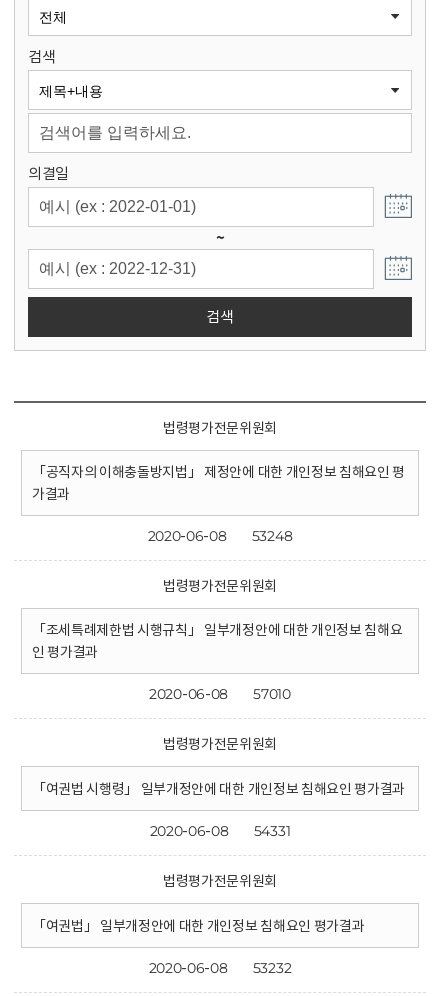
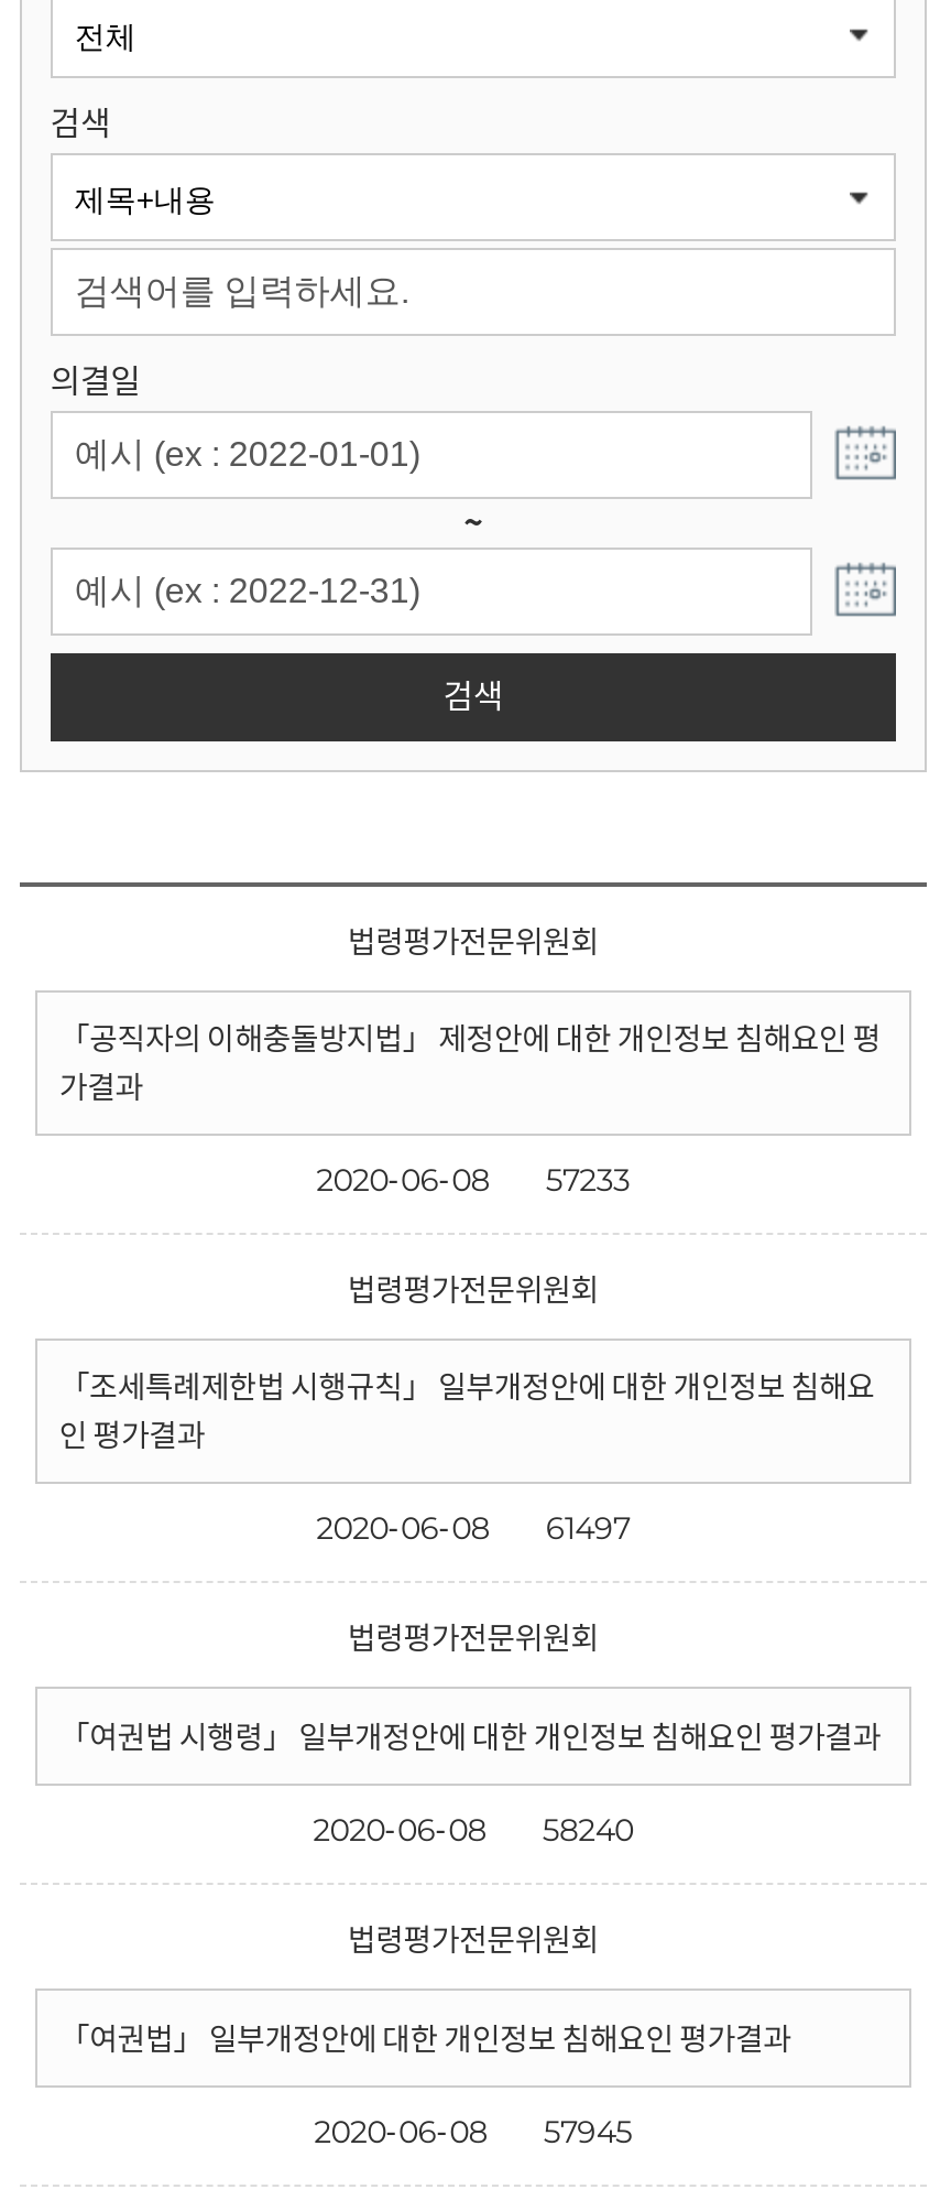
- 2020-06-08 53248
+ 2020-06-08 57233

- 2020-06-08 57010
+ 2020-06-08 61497

- 2020-06-08 54331
+ 2020-06-08 58240

- 2020-06-08 53232
+ 2020-06-08 57945
